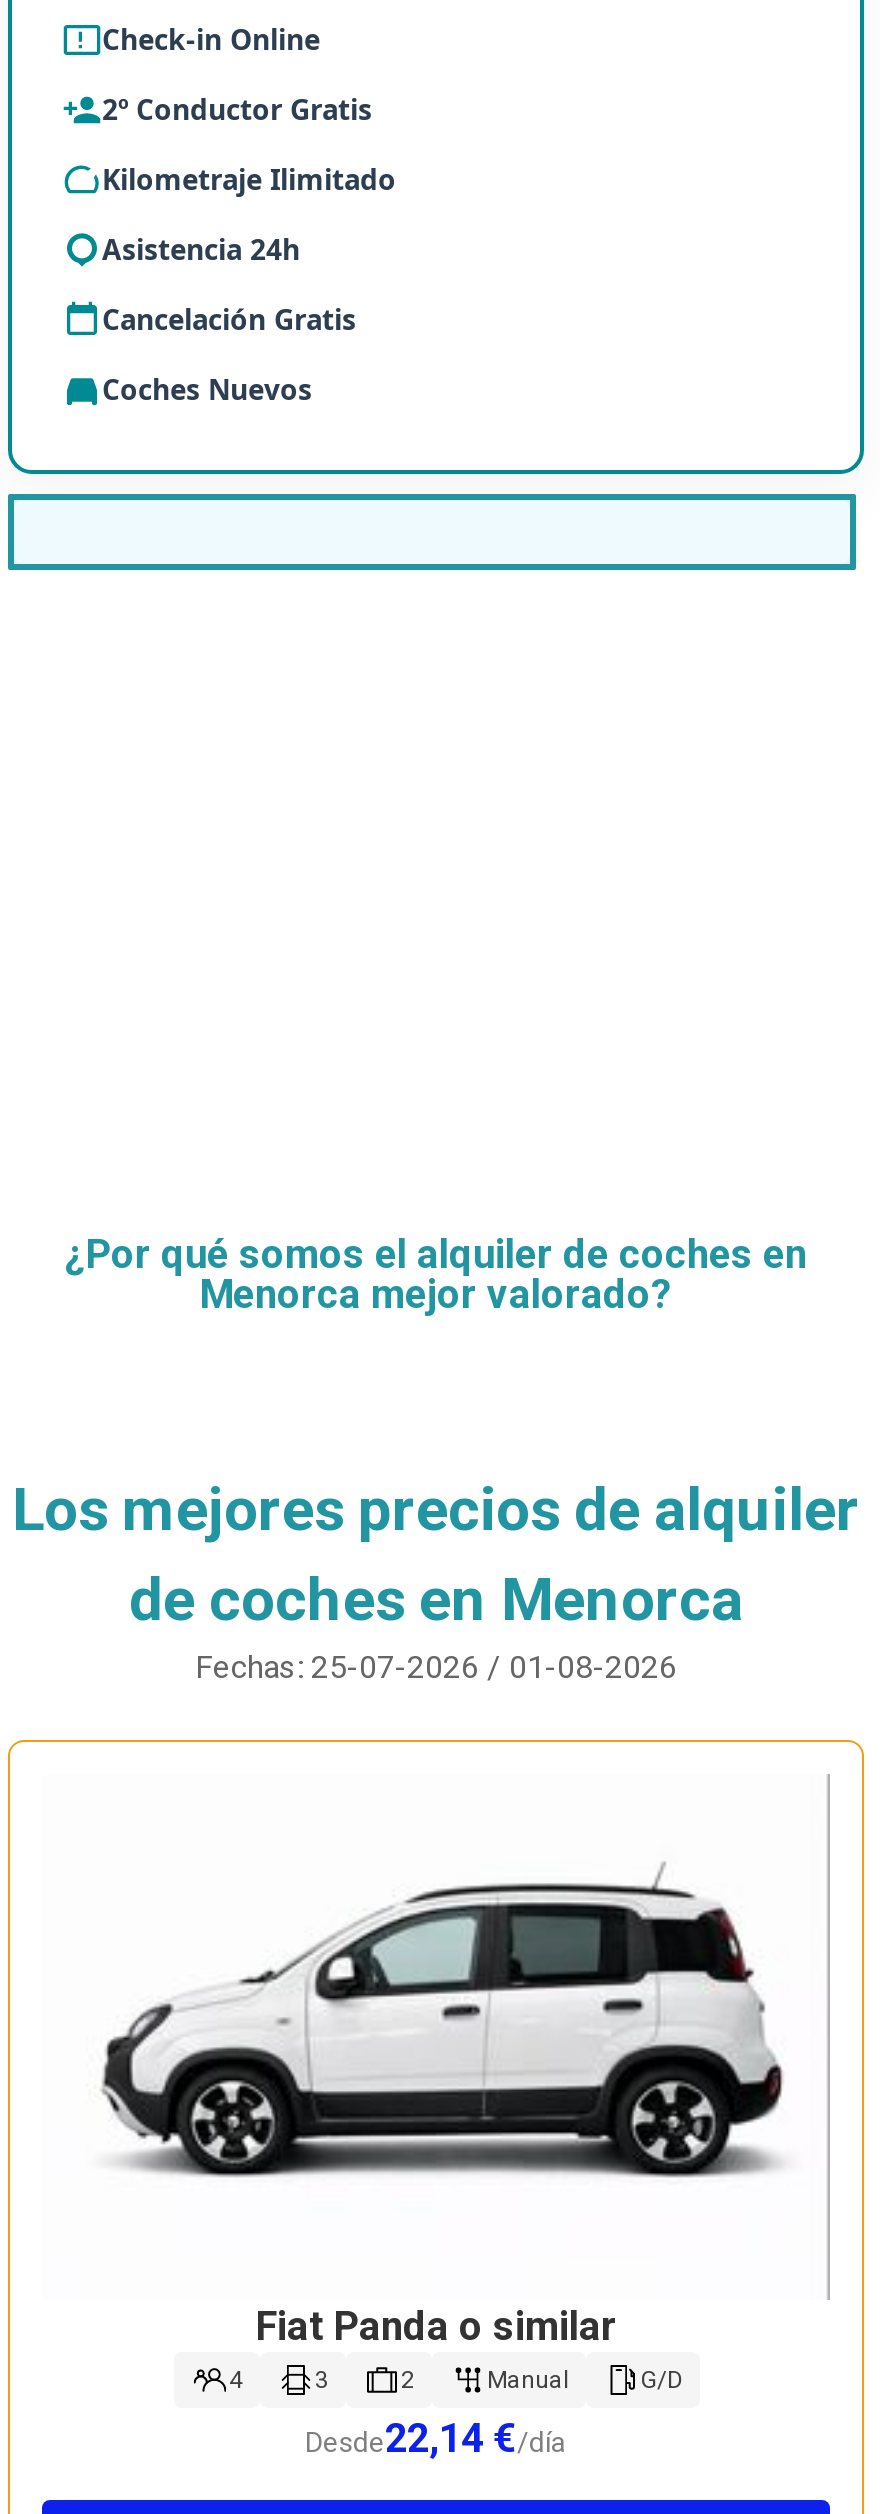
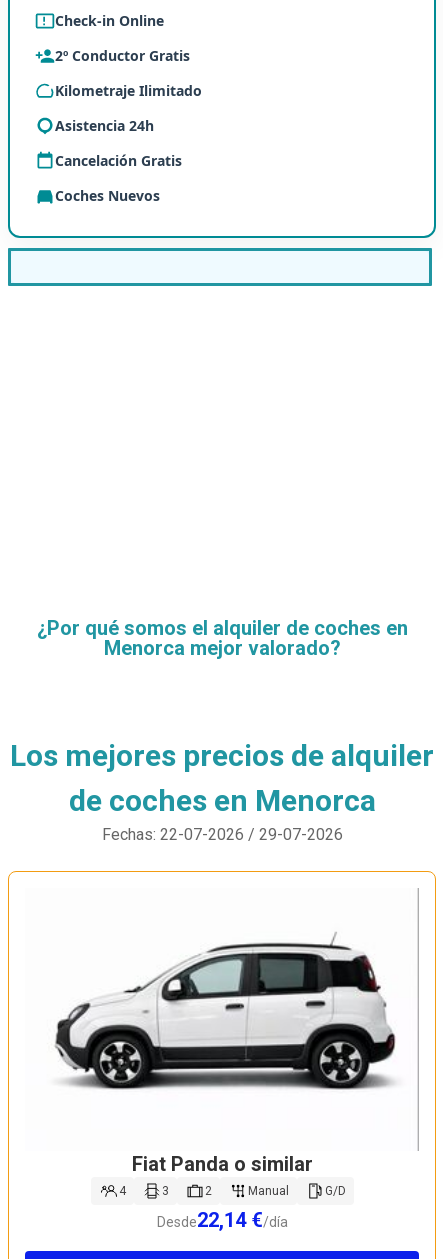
- Fechas: 25-07-2026 / 01-08-2026
+ Fechas: 22-07-2026 / 29-07-2026
